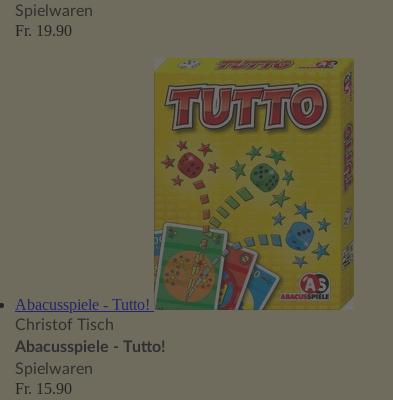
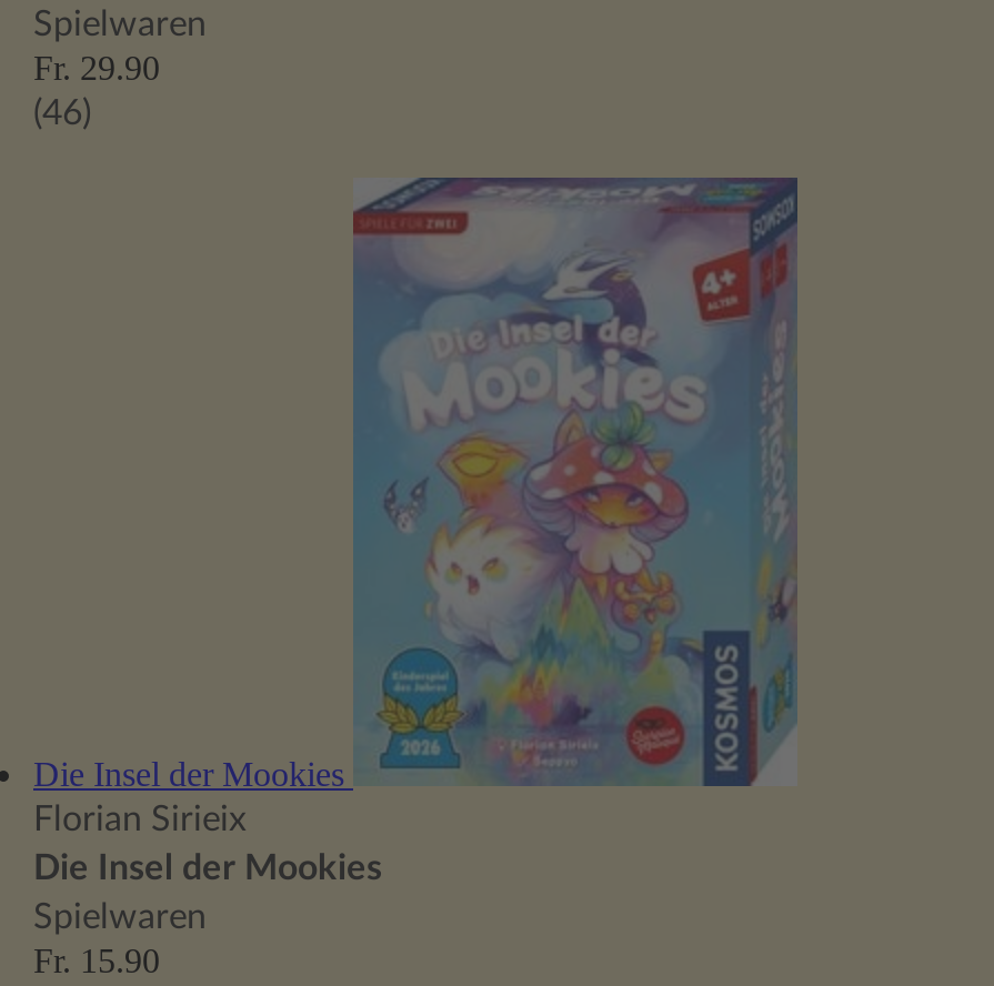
- Fr. 19.90
+ Fr. 29.90
+ (46)

- [image]
- Abacusspiele - Tutto!
- Christof Tisch
- Abacusspiele - Tutto!
+ [image]
+ Die Insel der Mookies
+ Florian Sirieix
+ Die Insel der Mookies
